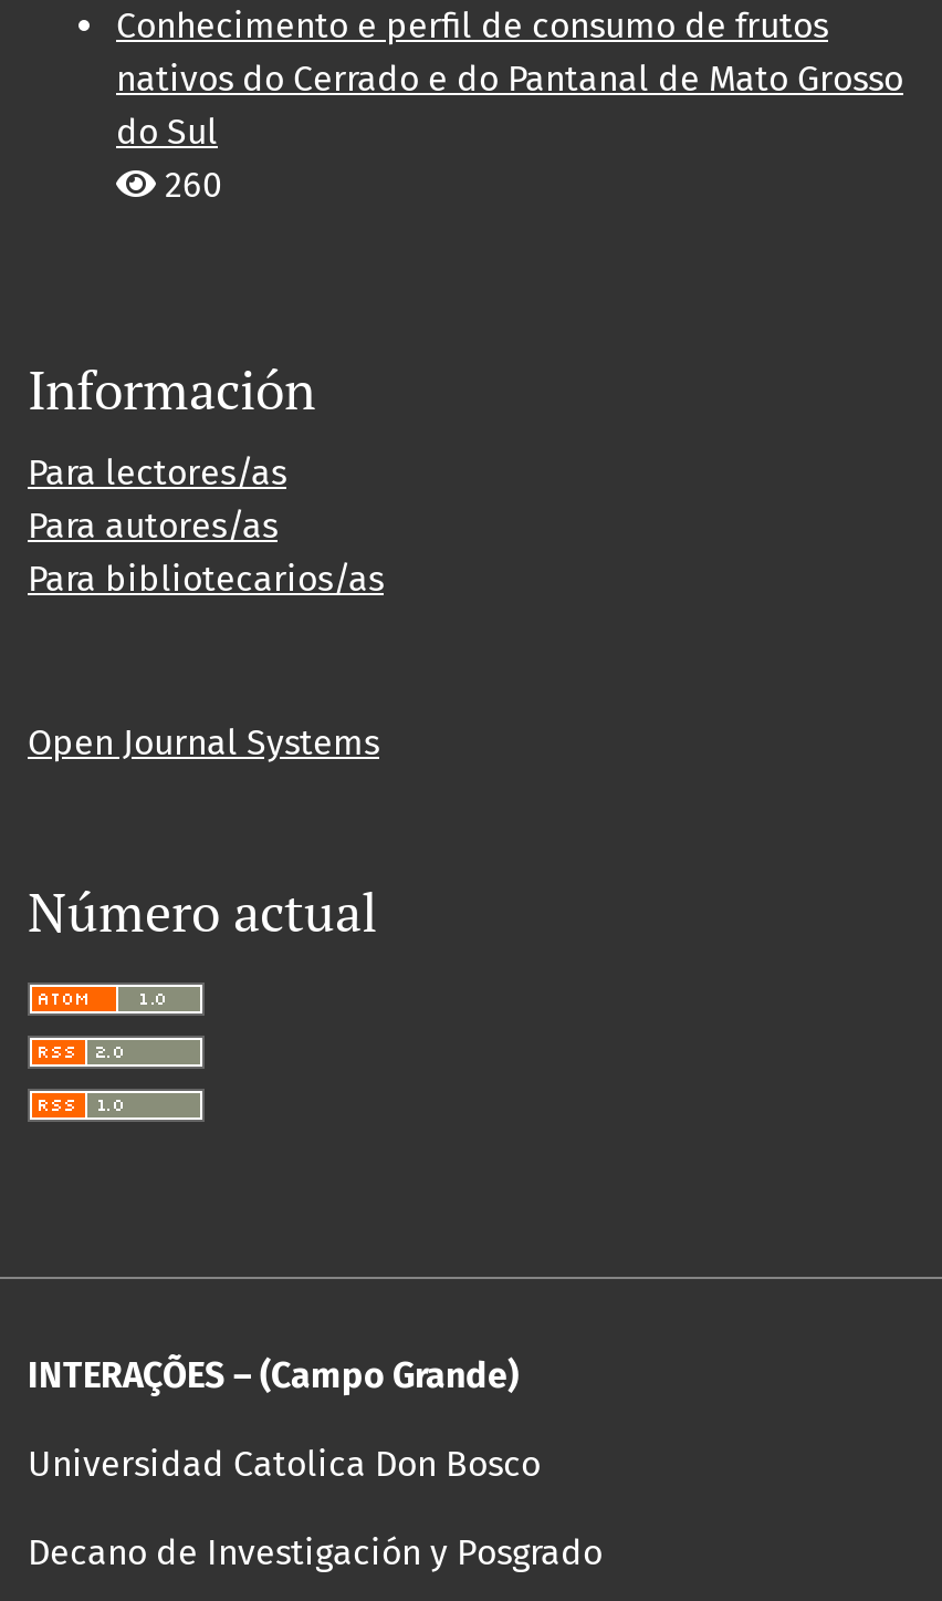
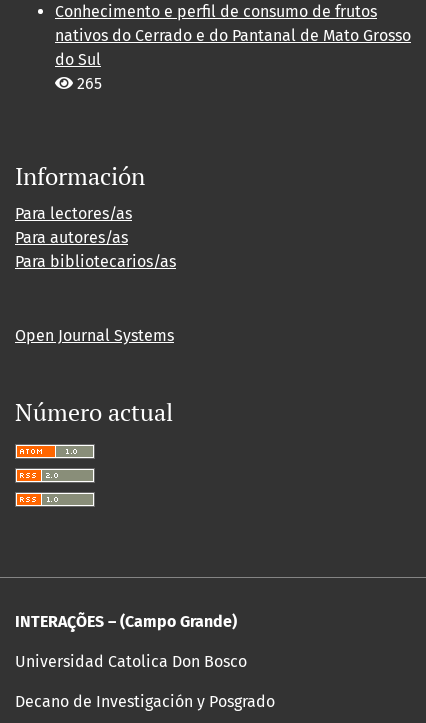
- 260
+ 265
